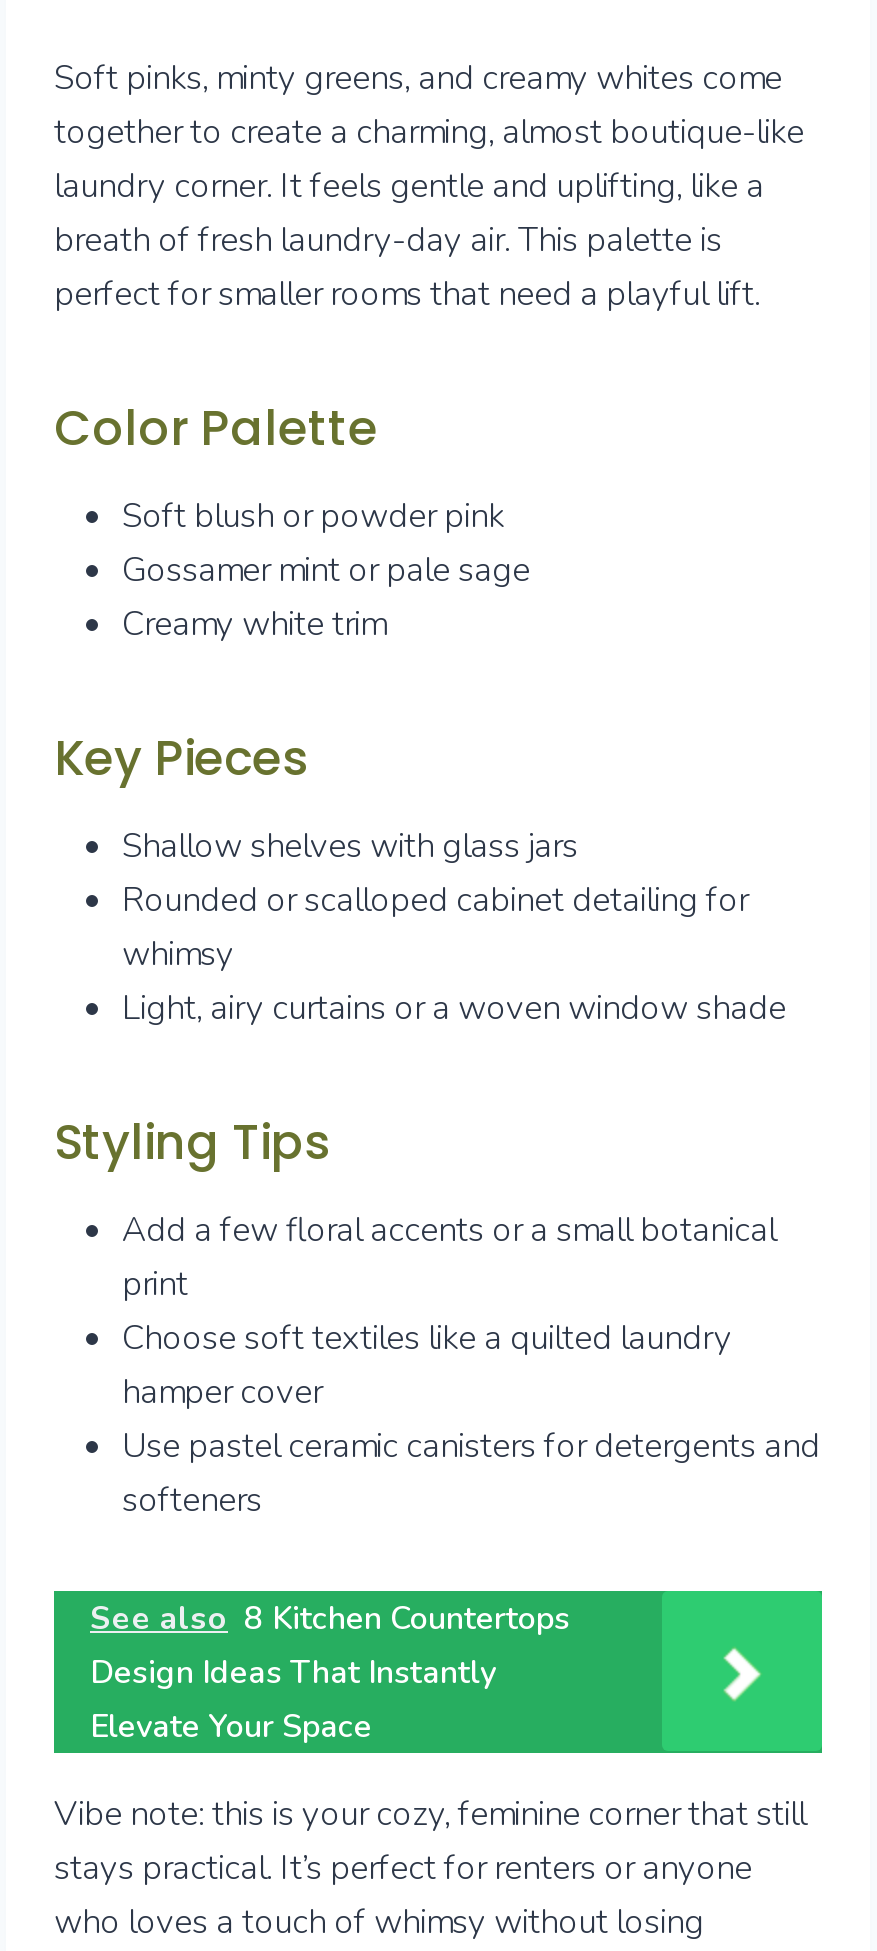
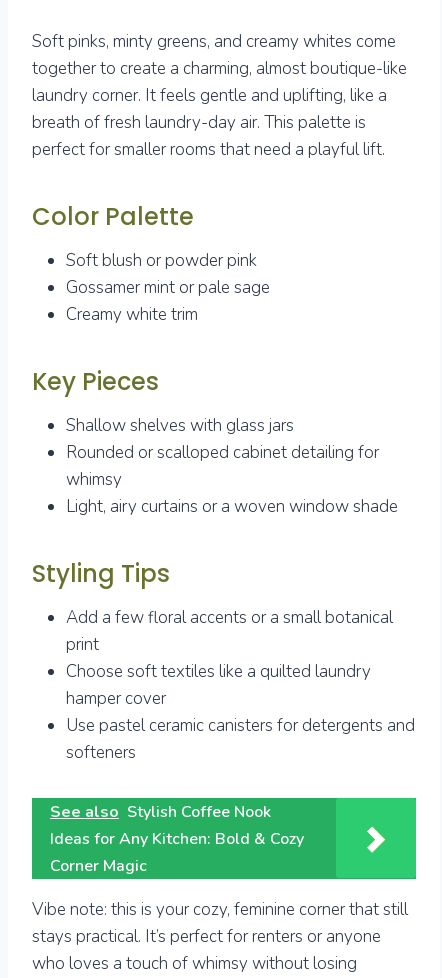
- See also 8 Kitchen Countertops
- Design Ideas That Instantly
- Elevate Your Space
+ See also Stylish Coffee Nook
+ Ideas for Any Kitchen: Bold & Cozy
+ Corner Magic
